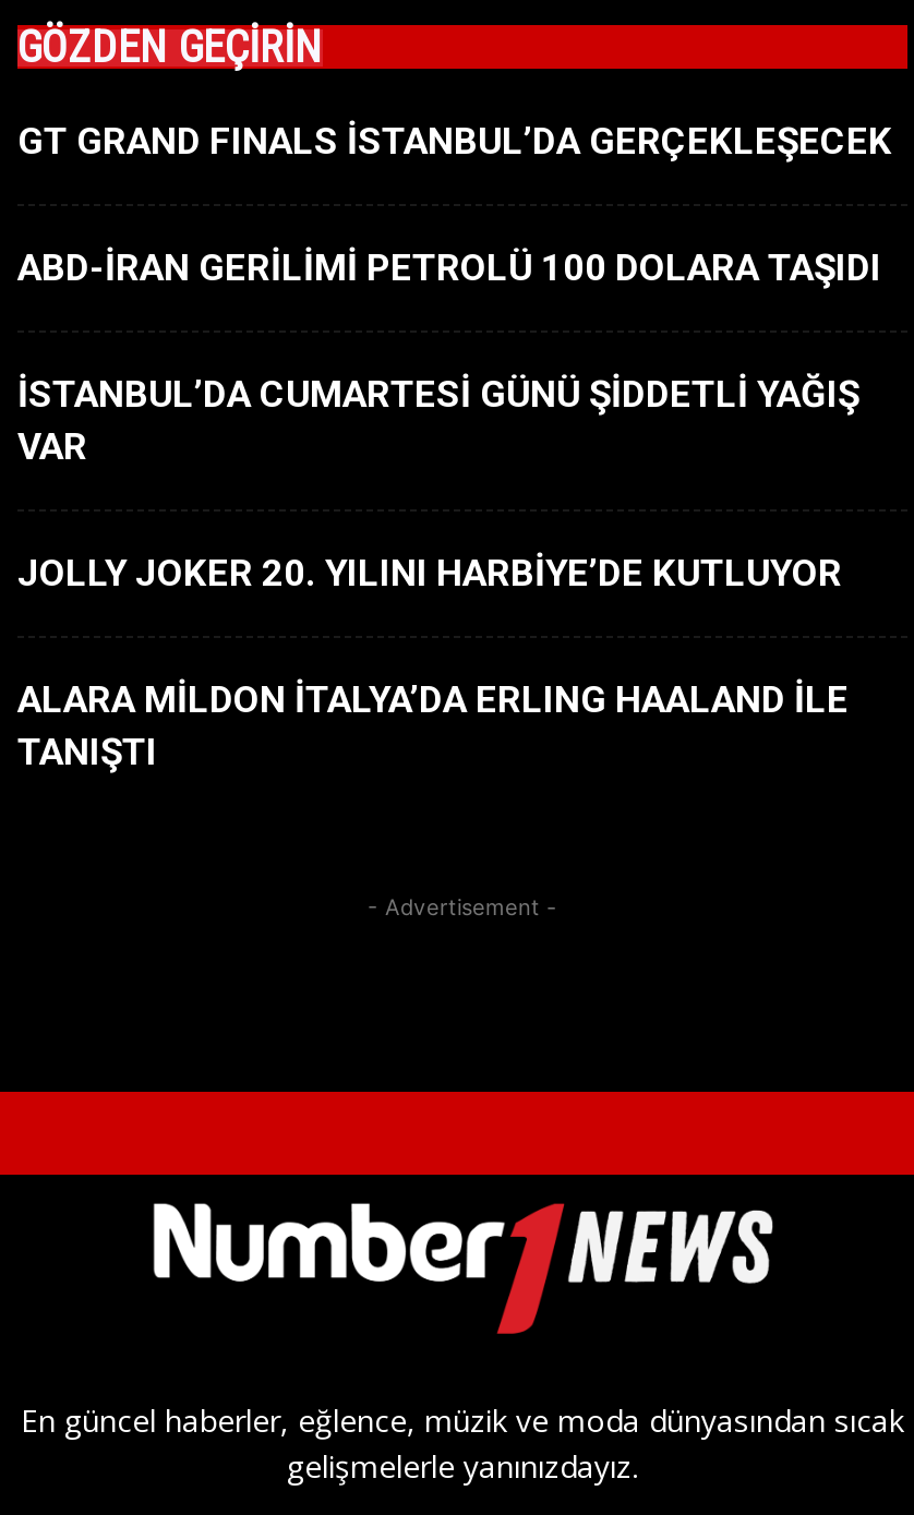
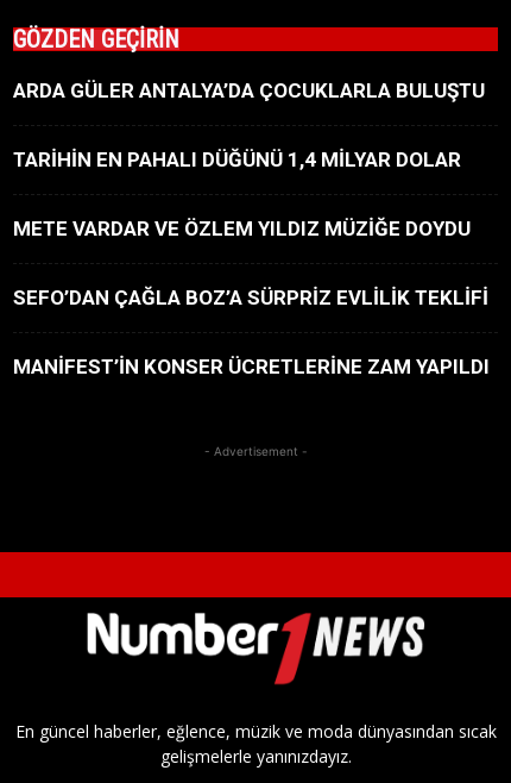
- GT GRAND FINALS İSTANBUL’DA GERÇEKLEŞECEK
+ ARDA GÜLER ANTALYA’DA ÇOCUKLARLA BULUŞTU

- ABD-İRAN GERİLİMİ PETROLÜ 100 DOLARA TAŞIDI
+ TARİHİN EN PAHALI DÜĞÜNÜ 1,4 MİLYAR DOLAR

- İSTANBUL’DA CUMARTESİ GÜNÜ ŞİDDETLİ YAĞIŞ
- VAR
+ METE VARDAR VE ÖZLEM YILDIZ MÜZİĞE DOYDU

- JOLLY JOKER 20. YILINI HARBİYE’DE KUTLUYOR
+ SEFO’DAN ÇAĞLA BOZ’A SÜRPRİZ EVLİLİK TEKLİFİ

- ALARA MİLDON İTALYA’DA ERLING HAALAND İLE
- TANIŞTI
+ MANİFEST’İN KONSER ÜCRETLERİNE ZAM YAPILDI
